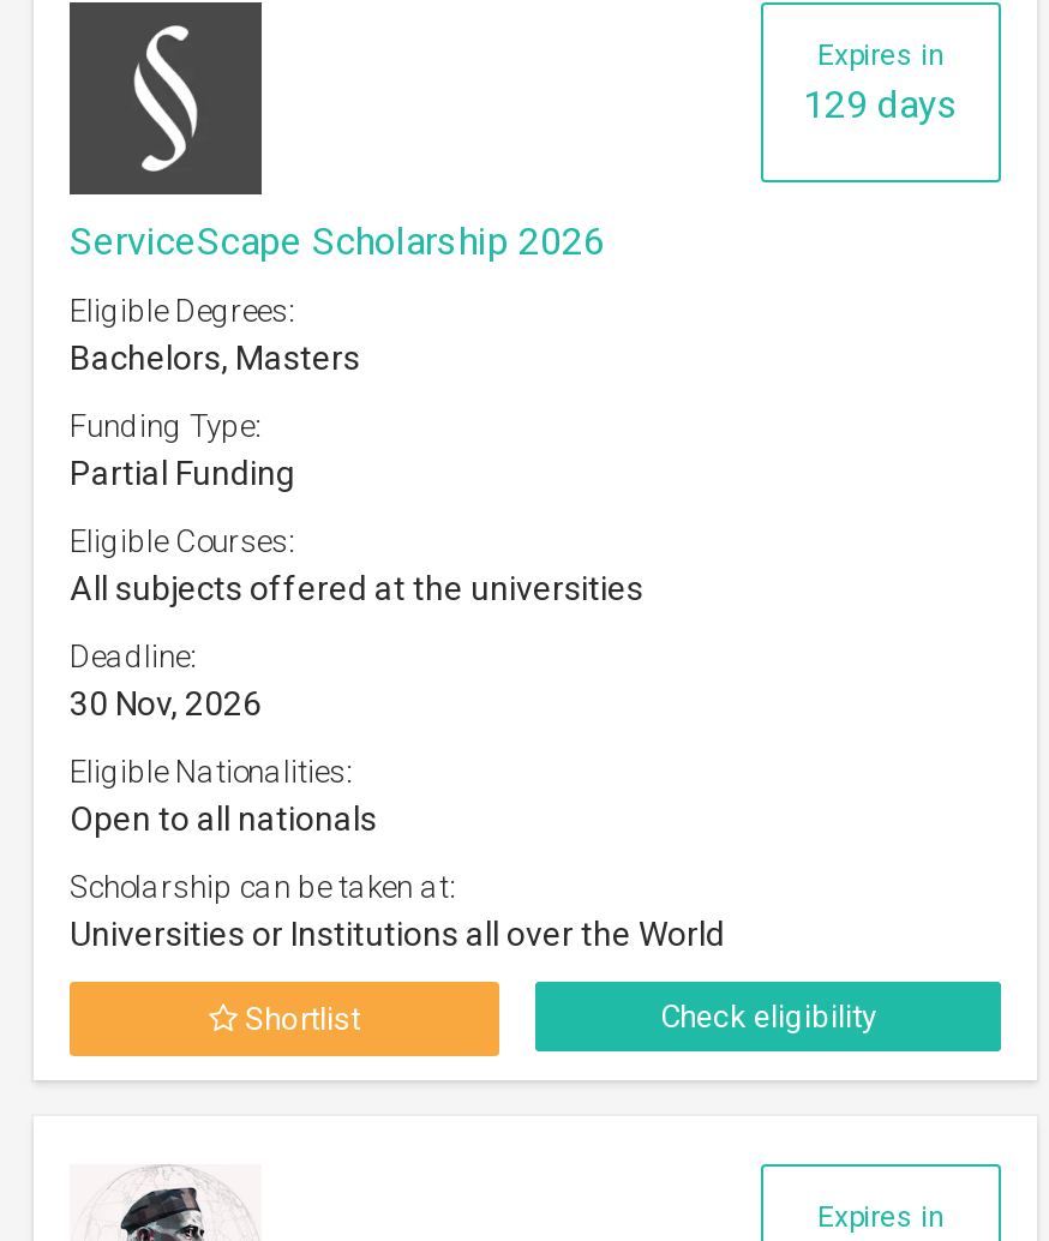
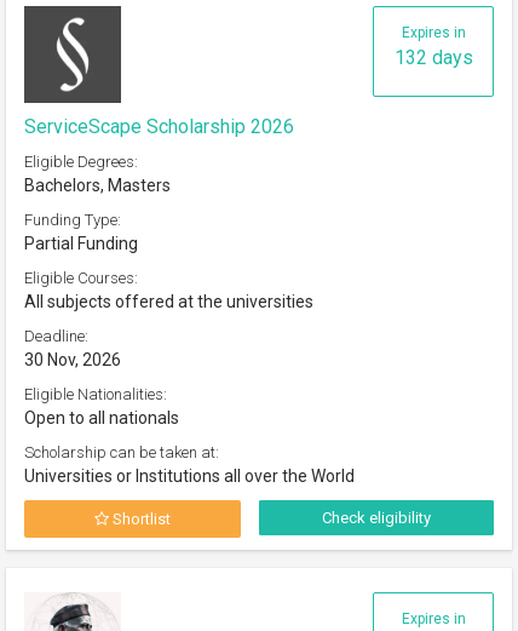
- 129 days
+ 132 days
